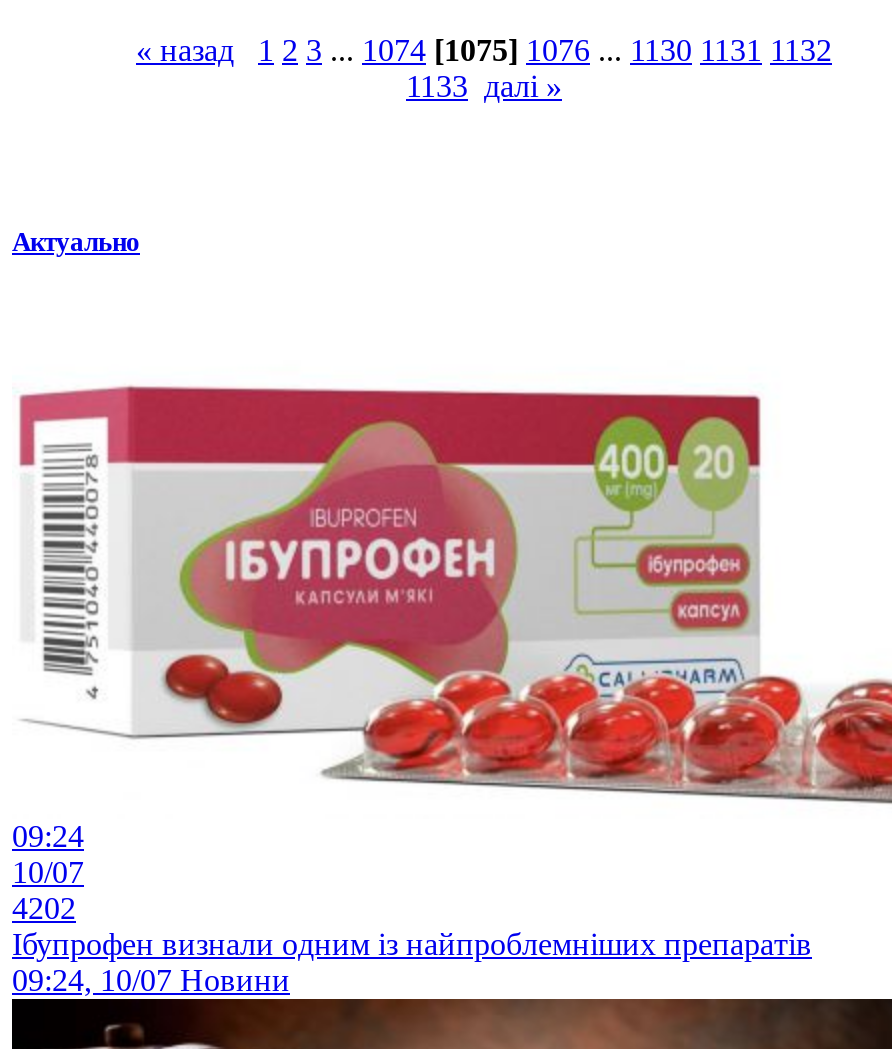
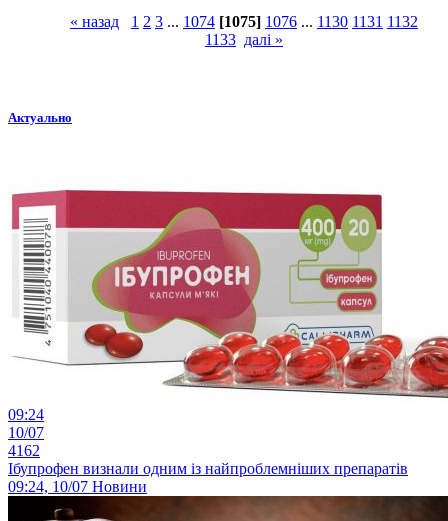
- 4202
+ 4162
